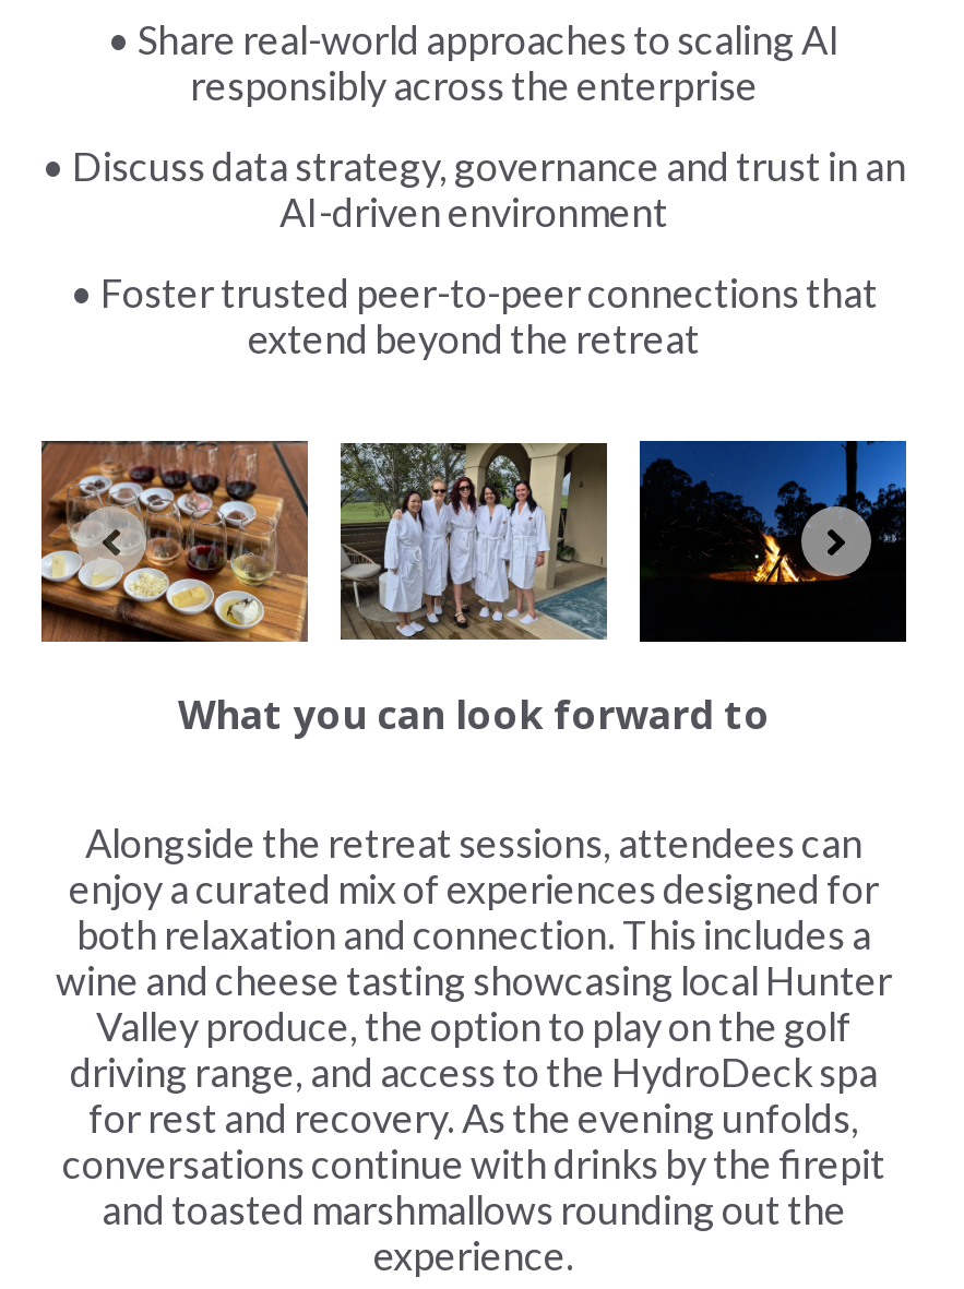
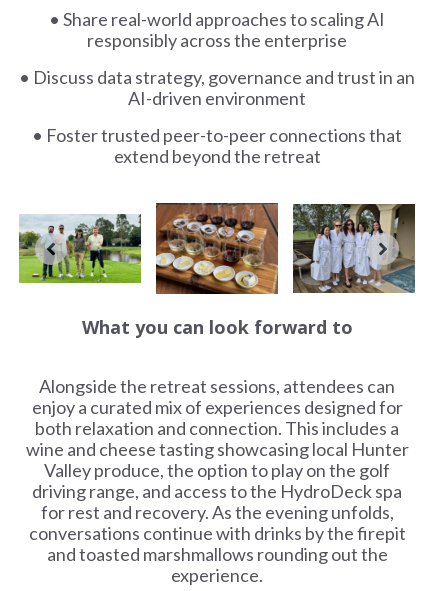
- [image]
+ [image]

- [image]
+ [image]

- [image]
+ [image]
